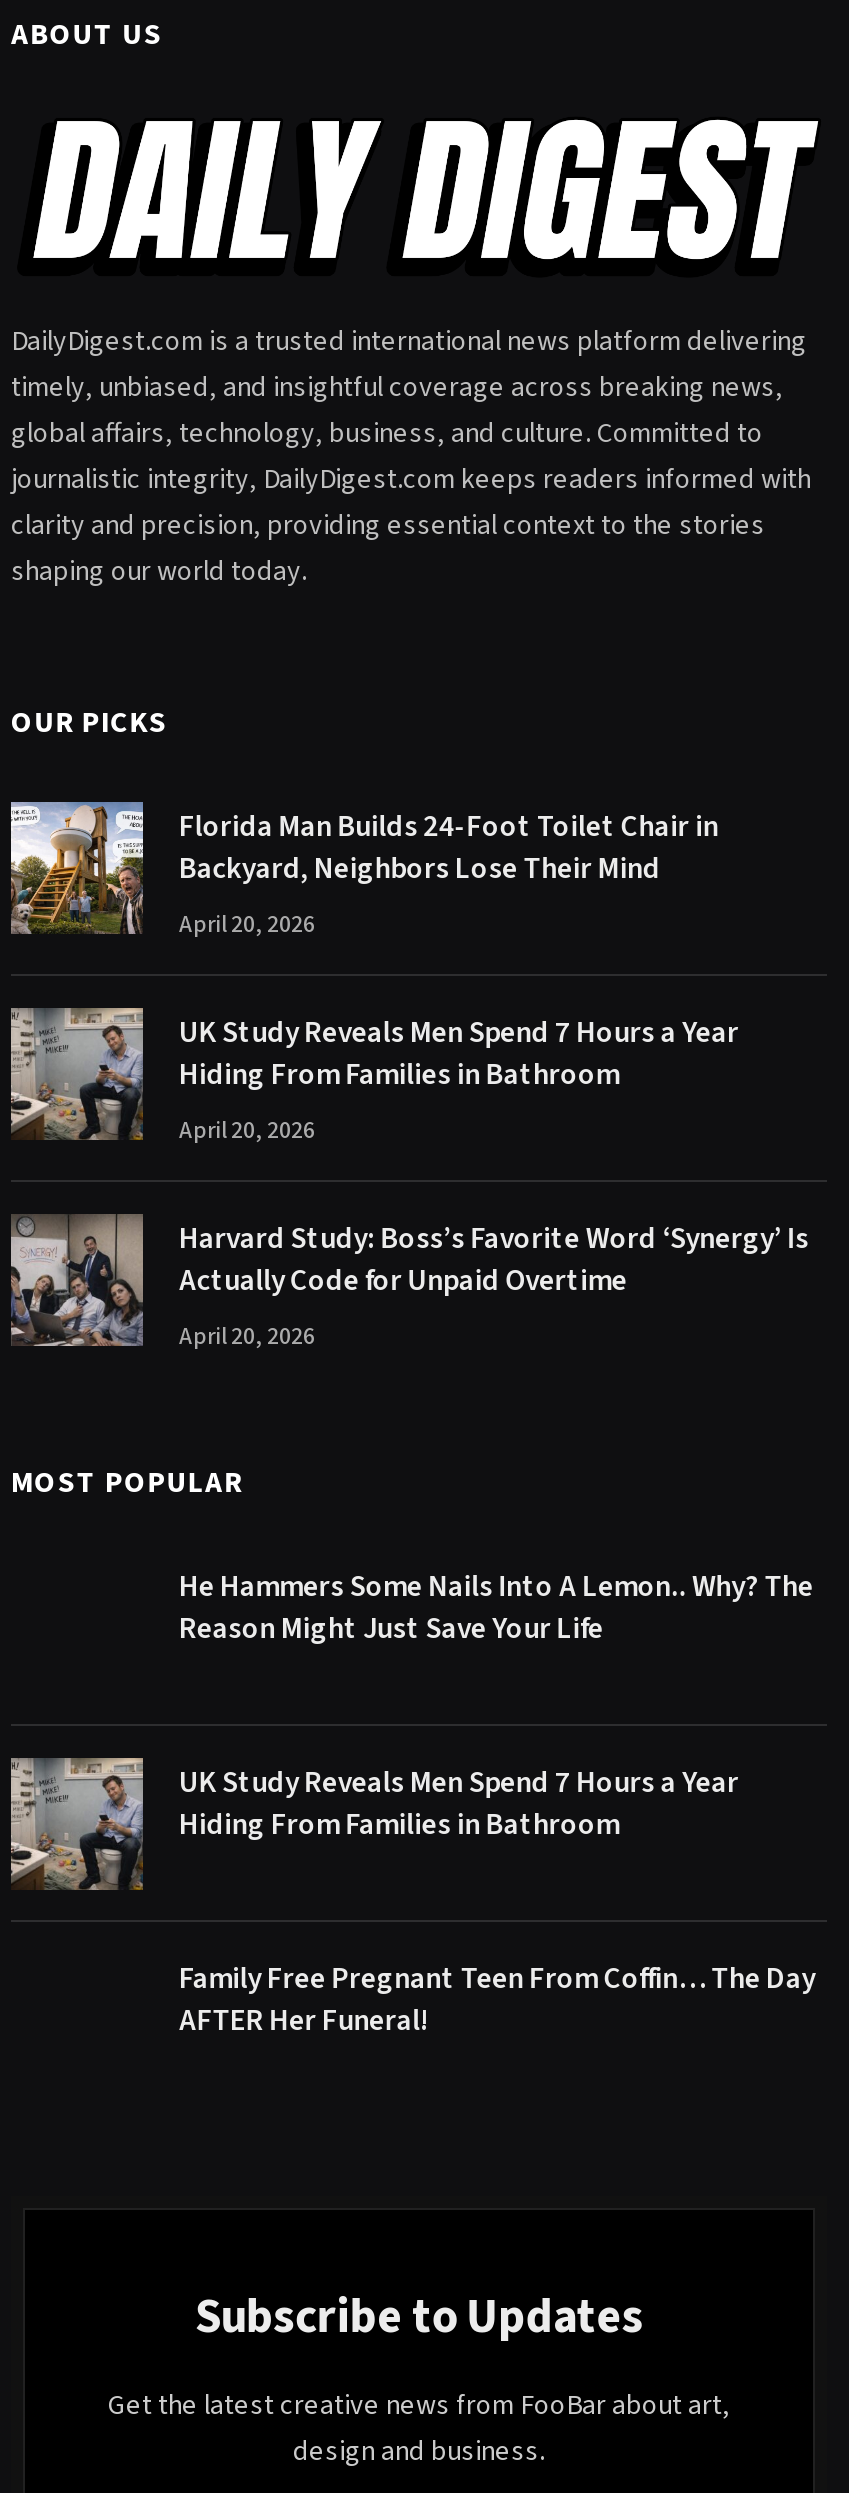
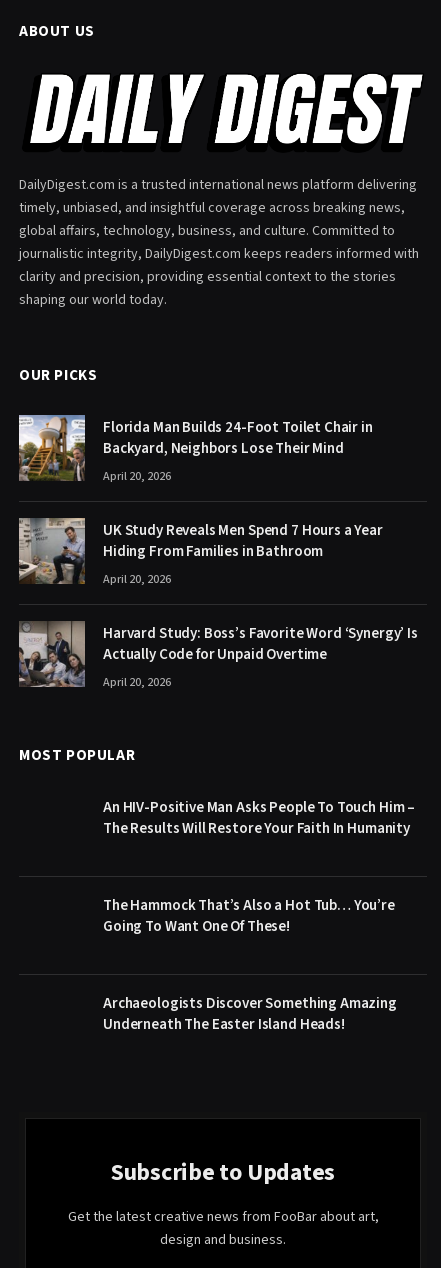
- He Hammers Some Nails Into A Lemon.. Why? The
- Reason Might Just Save Your Life
+ An HIV-Positive Man Asks People To Touch Him –
+ The Results Will Restore Your Faith In Humanity

- [image]

- UK Study Reveals Men Spend 7 Hours a Year
- Hiding From Families in Bathroom
+ The Hammock That’s Also a Hot Tub… You’re
+ Going To Want One Of These!

- Family Free Pregnant Teen From Coffin… The Day
- AFTER Her Funeral!
+ Archaeologists Discover Something Amazing
+ Underneath The Easter Island Heads!
